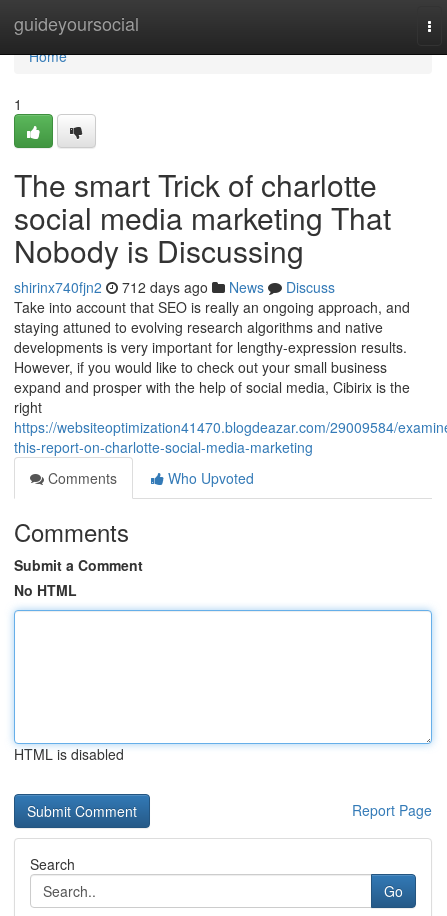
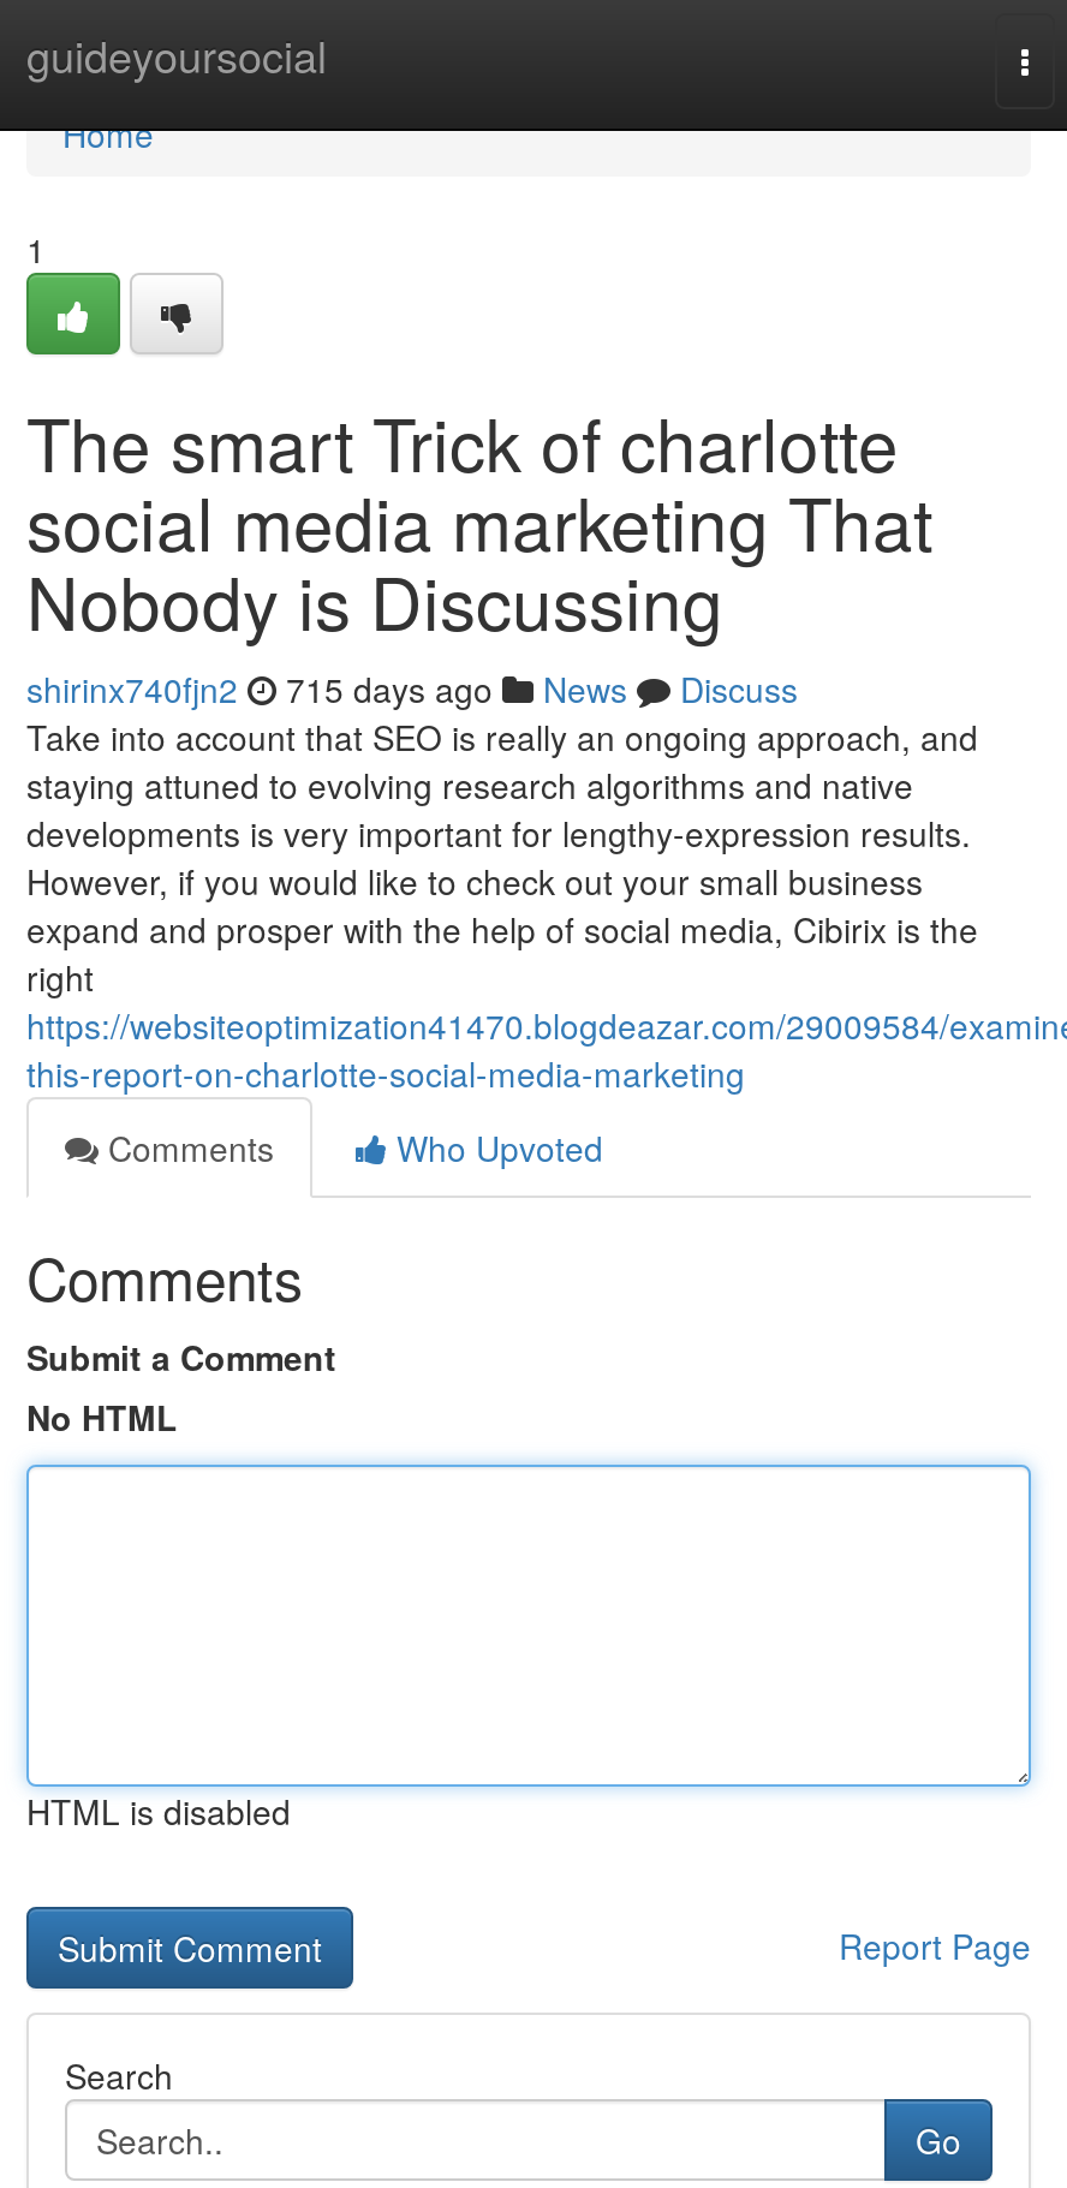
- shirinx740fjn2 712 days ago News Discuss
+ shirinx740fjn2 715 days ago News Discuss
